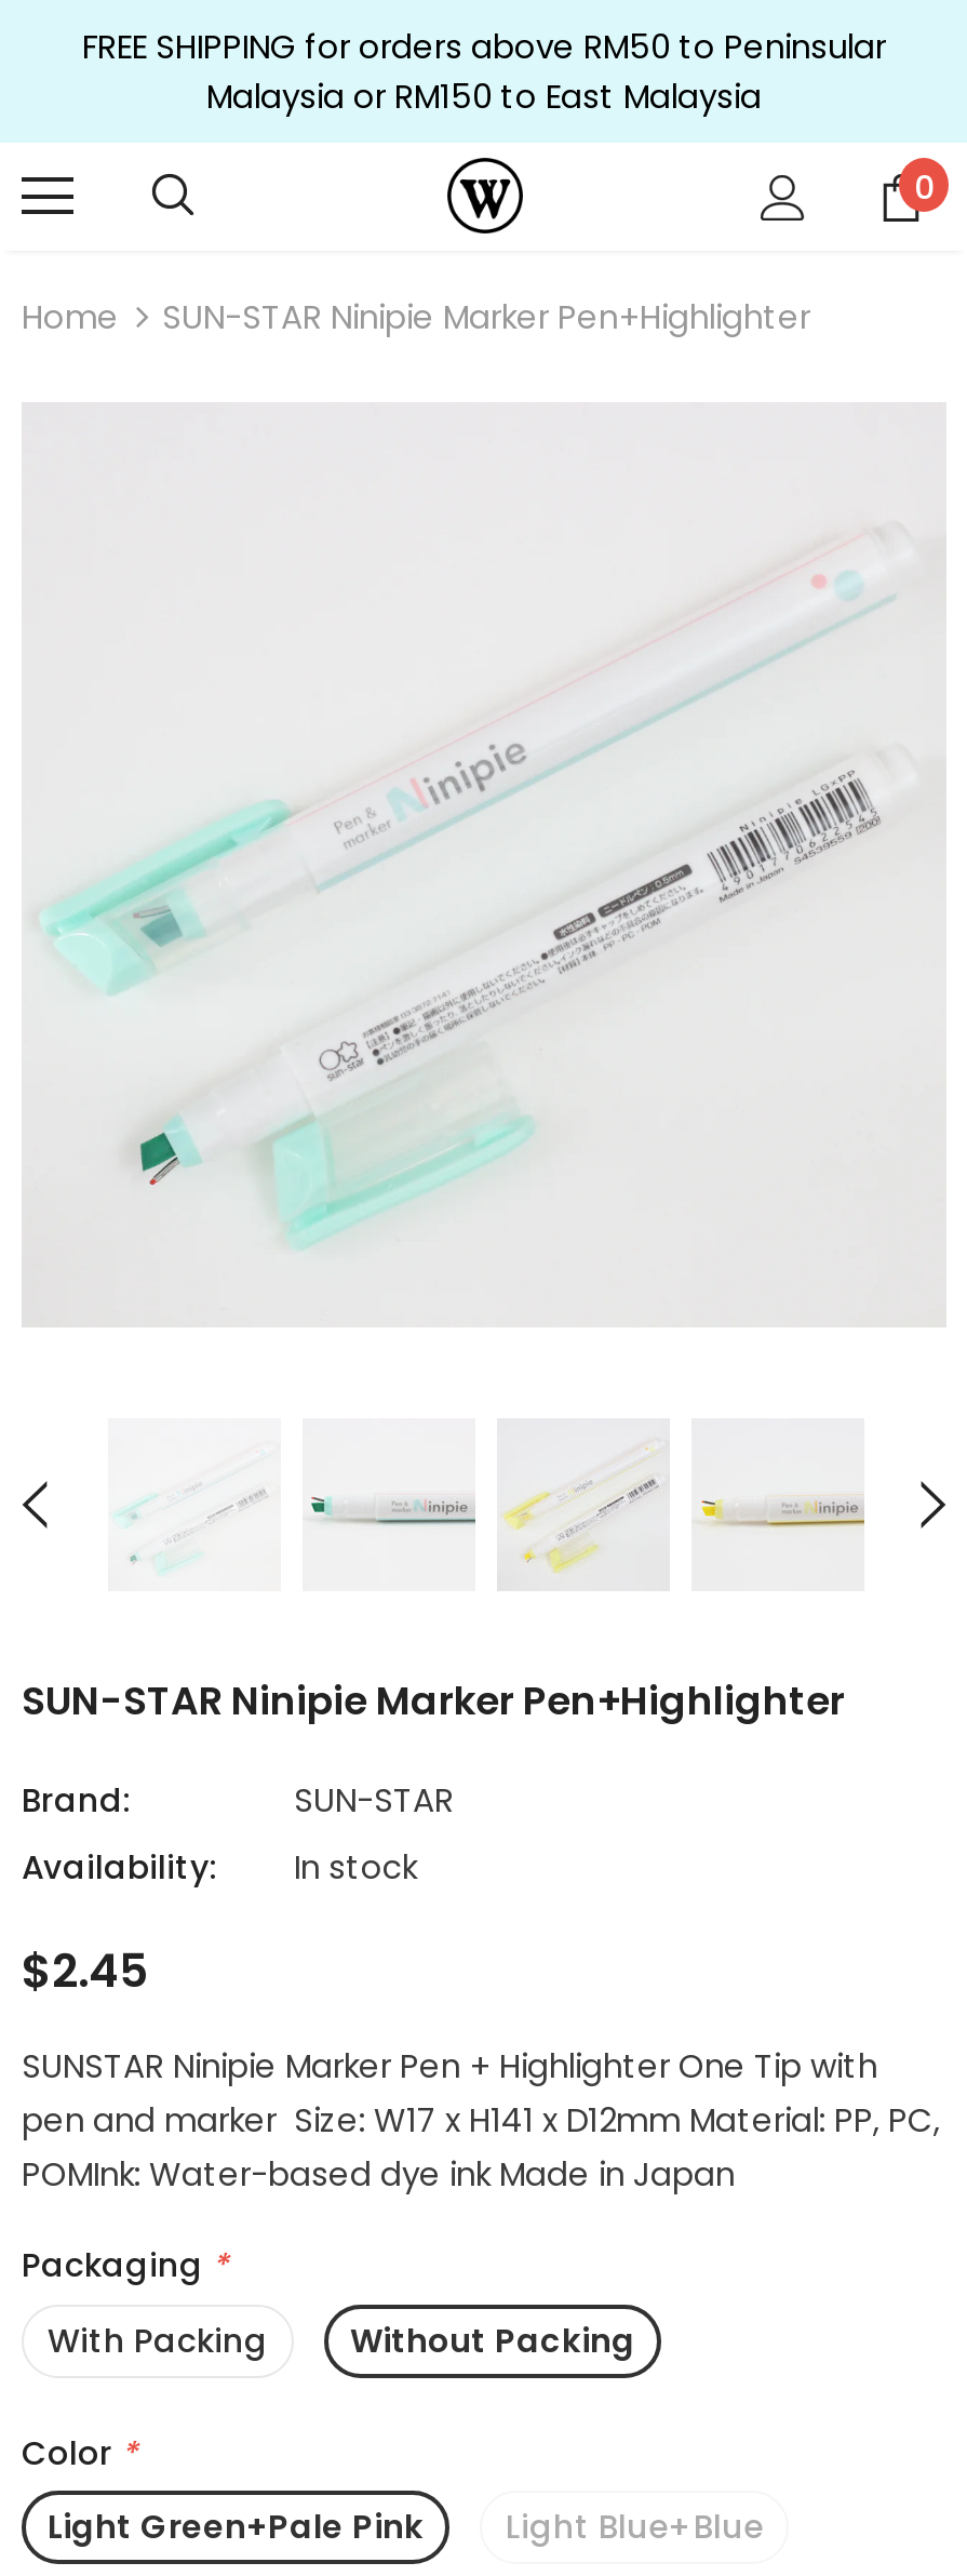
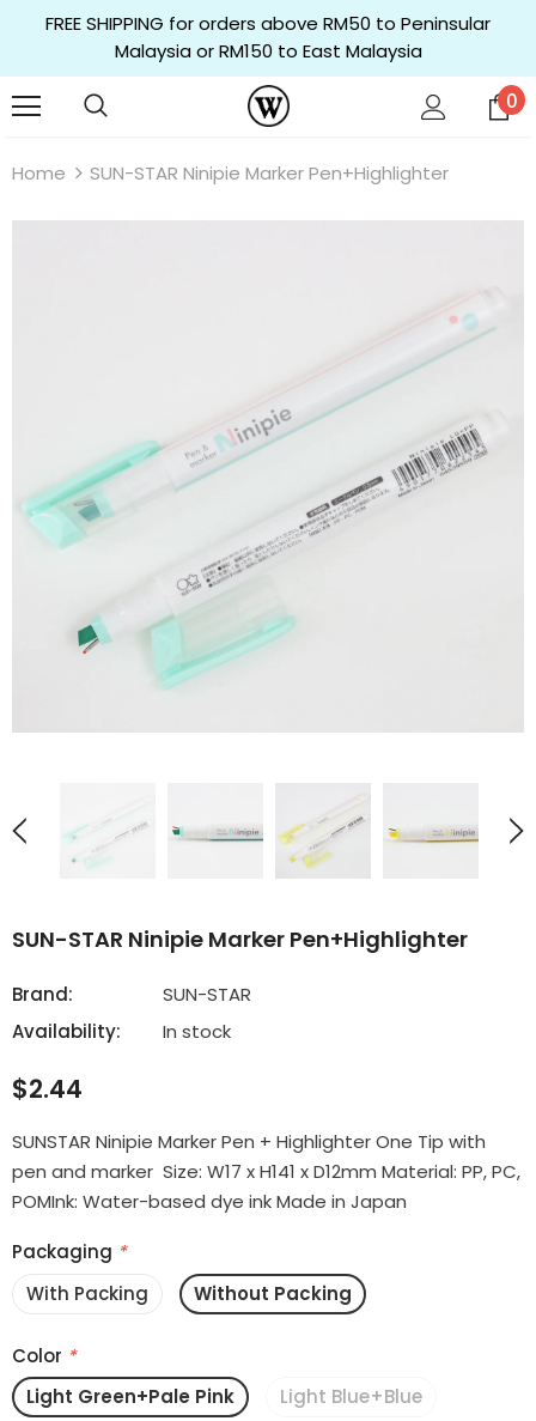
- $2.45
+ $2.44
